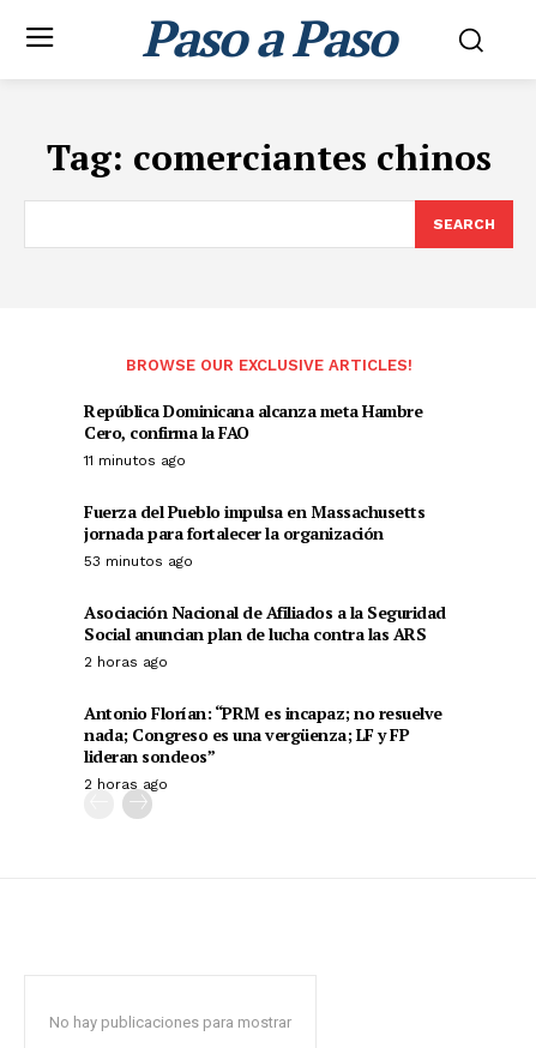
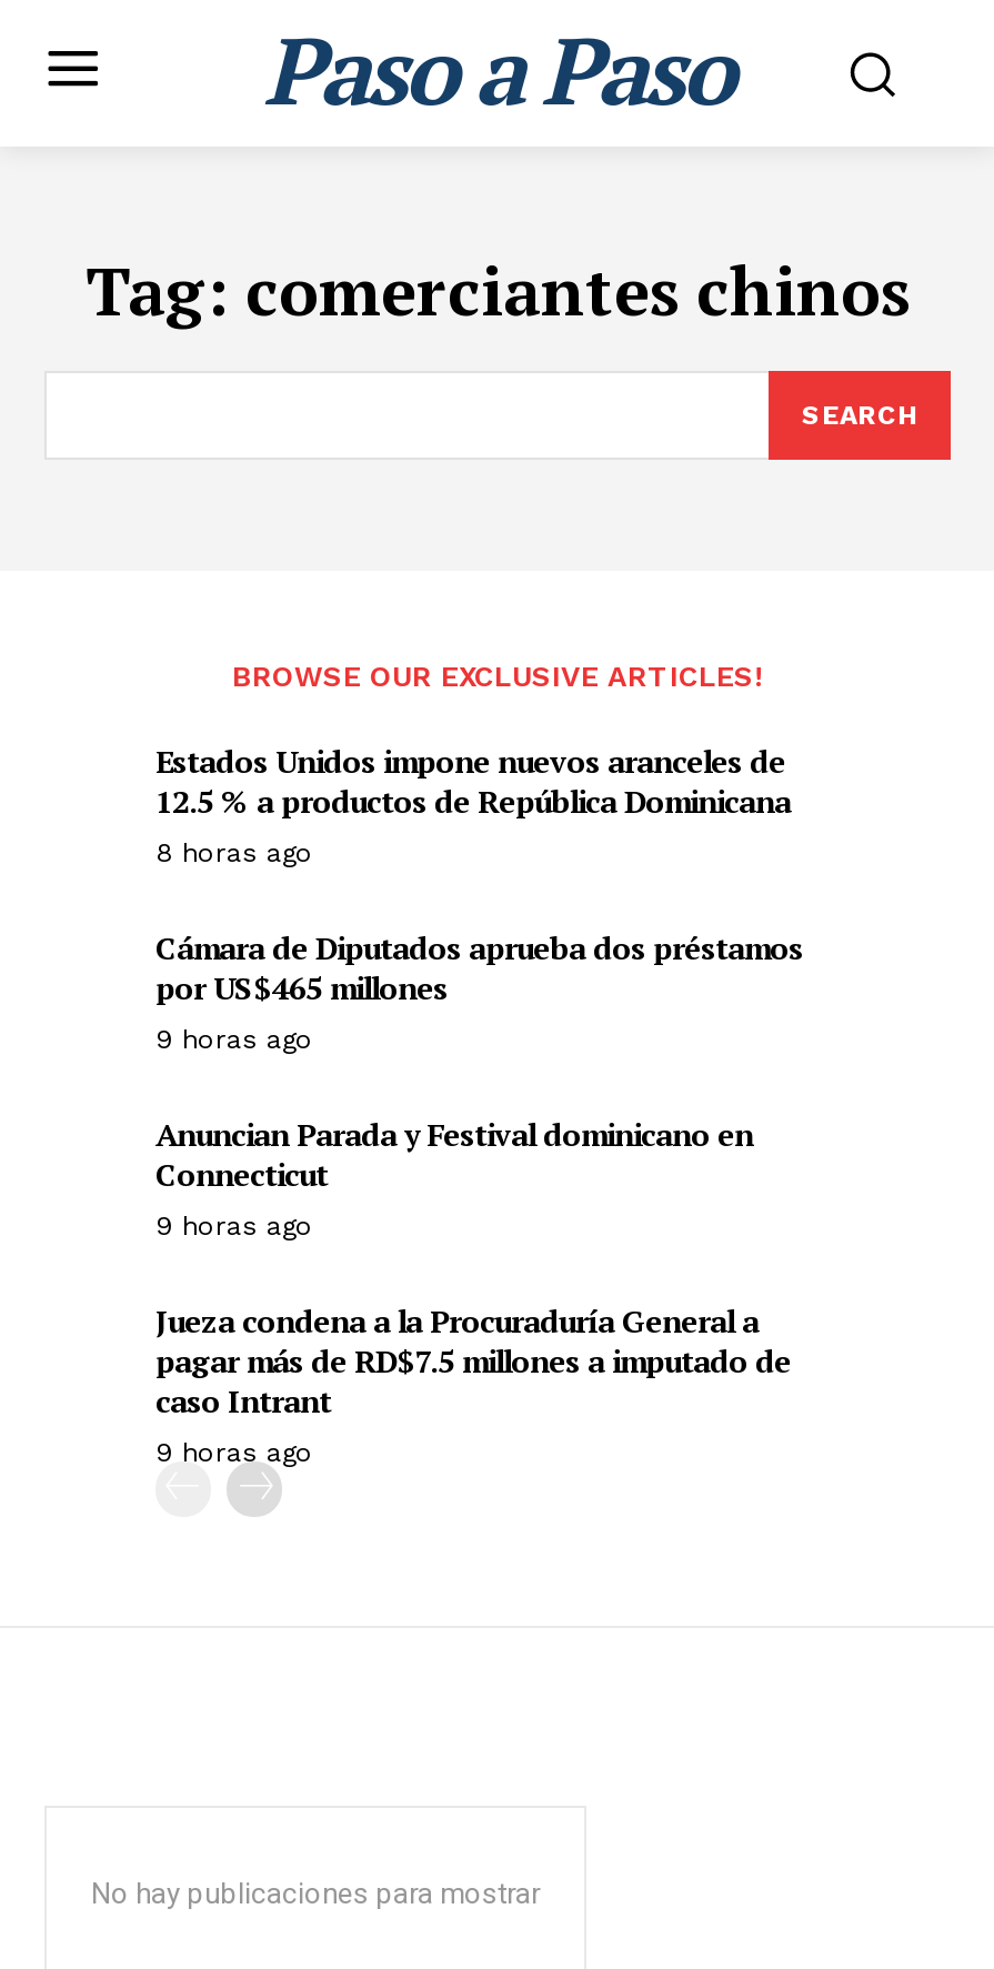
- República Dominicana alcanza meta Hambre
- Cero, confirma la FAO
- 11 minutos ago
+ Estados Unidos impone nuevos aranceles de
+ 12.5 % a productos de República Dominicana
+ 8 horas ago

- Fuerza del Pueblo impulsa en Massachusetts
- jornada para fortalecer la organización
- 53 minutos ago
+ Cámara de Diputados aprueba dos préstamos
+ por US$465 millones
+ 9 horas ago

- Asociación Nacional de Afiliados a la Seguridad
- Social anuncian plan de lucha contra las ARS
- 2 horas ago
+ Anuncian Parada y Festival dominicano en
+ Connecticut
+ 9 horas ago

- Antonio Florían: “PRM es incapaz; no resuelve
- nada; Congreso es una vergüenza; LF y FP
- lideran sondeos”
- 2 horas ago
+ Jueza condena a la Procuraduría General a
+ pagar más de RD$7.5 millones a imputado de
+ caso Intrant
+ 9 horas ago
